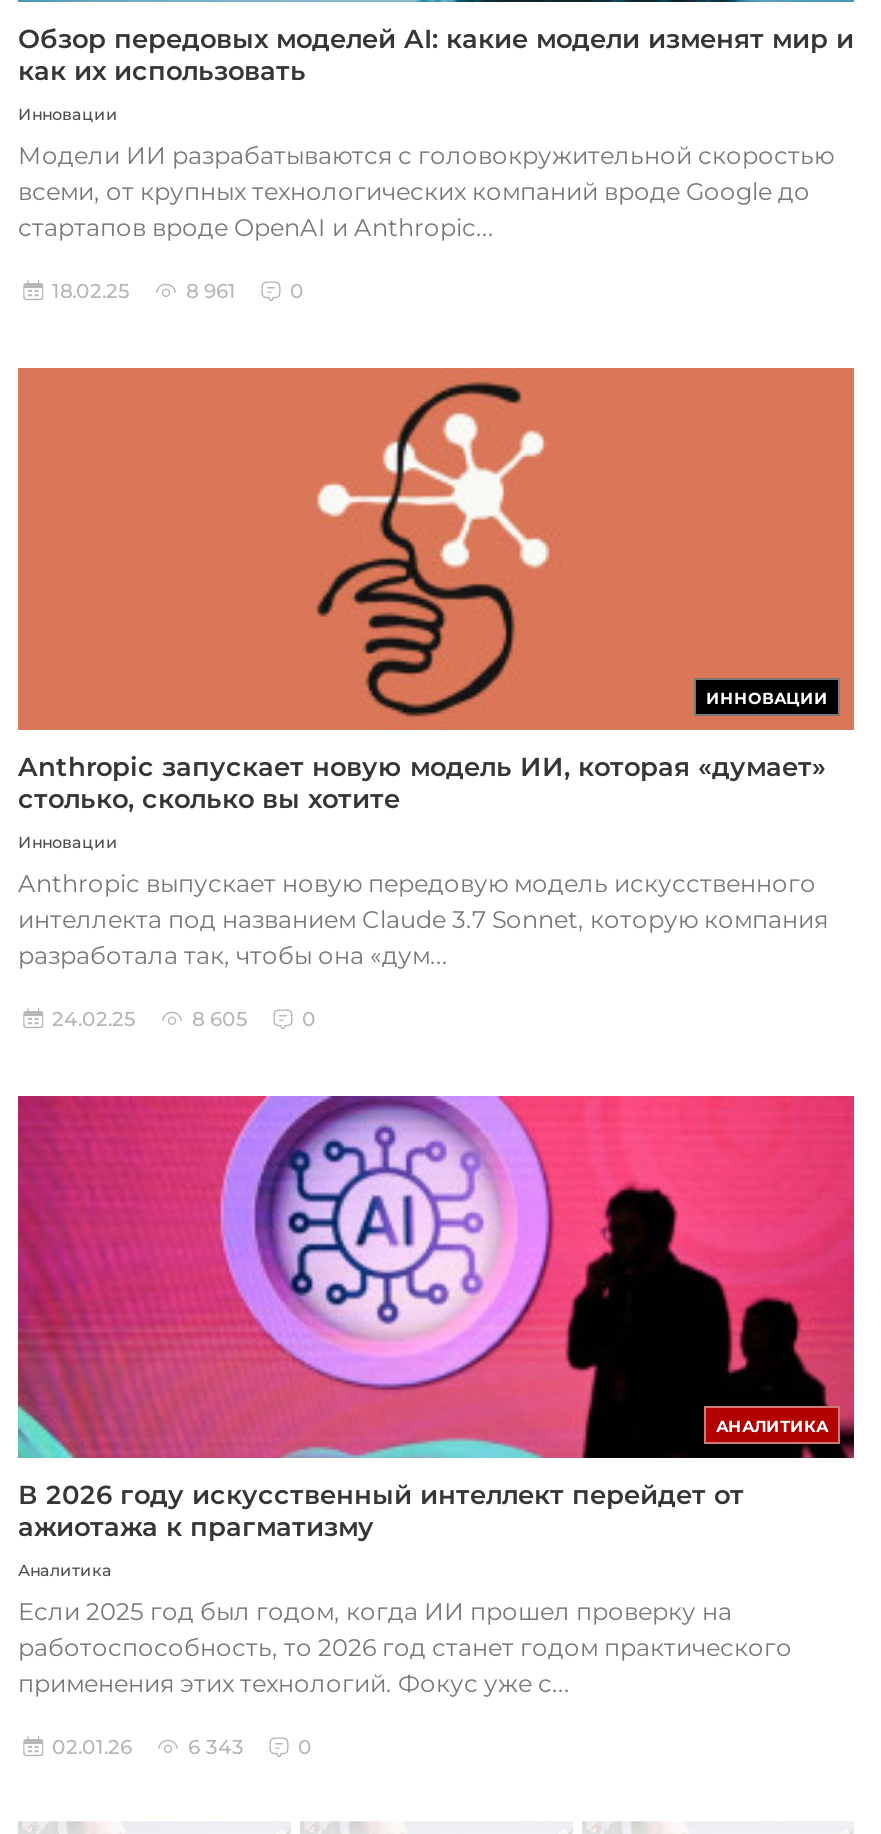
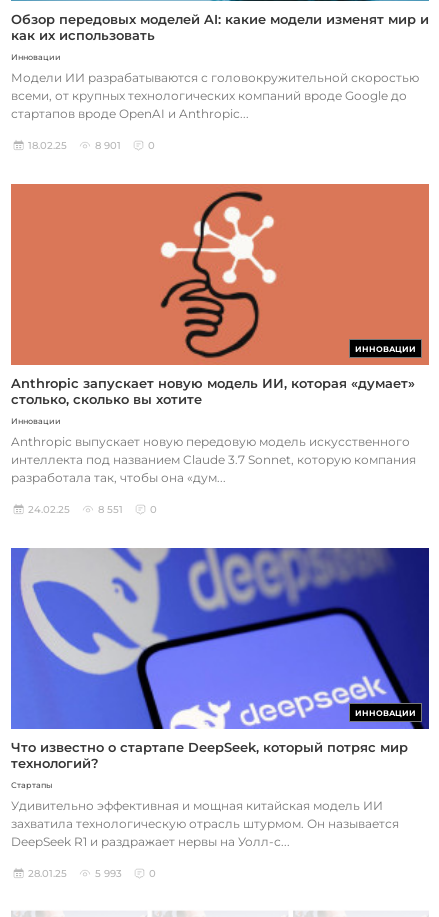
- 8 961
+ 8 901

- 8 605
+ 8 551

- [image]
- АНАЛИТИКА
+ [image]
+ ИННОВАЦИИ

- В 2026 году искусственный интеллект перейдет от
- ажиотажа к прагматизму
+ Что известно о стартапе DeepSeek, который потряс мир
+ технологий?

- Аналитика
+ Стартапы

- Если 2025 год был годом, когда ИИ прошел проверку на
- работоспособность, то 2026 год станет годом практического
- применения этих технологий. Фокус уже с...
+ Удивительно эффективная и мощная китайская модель ИИ
+ захватила технологическую отрасль штурмом. Он называется
+ DeepSeek R1 и раздражает нервы на Уолл-с...

- 02.01.26
- 6 343
+ 28.01.25
+ 5 993
